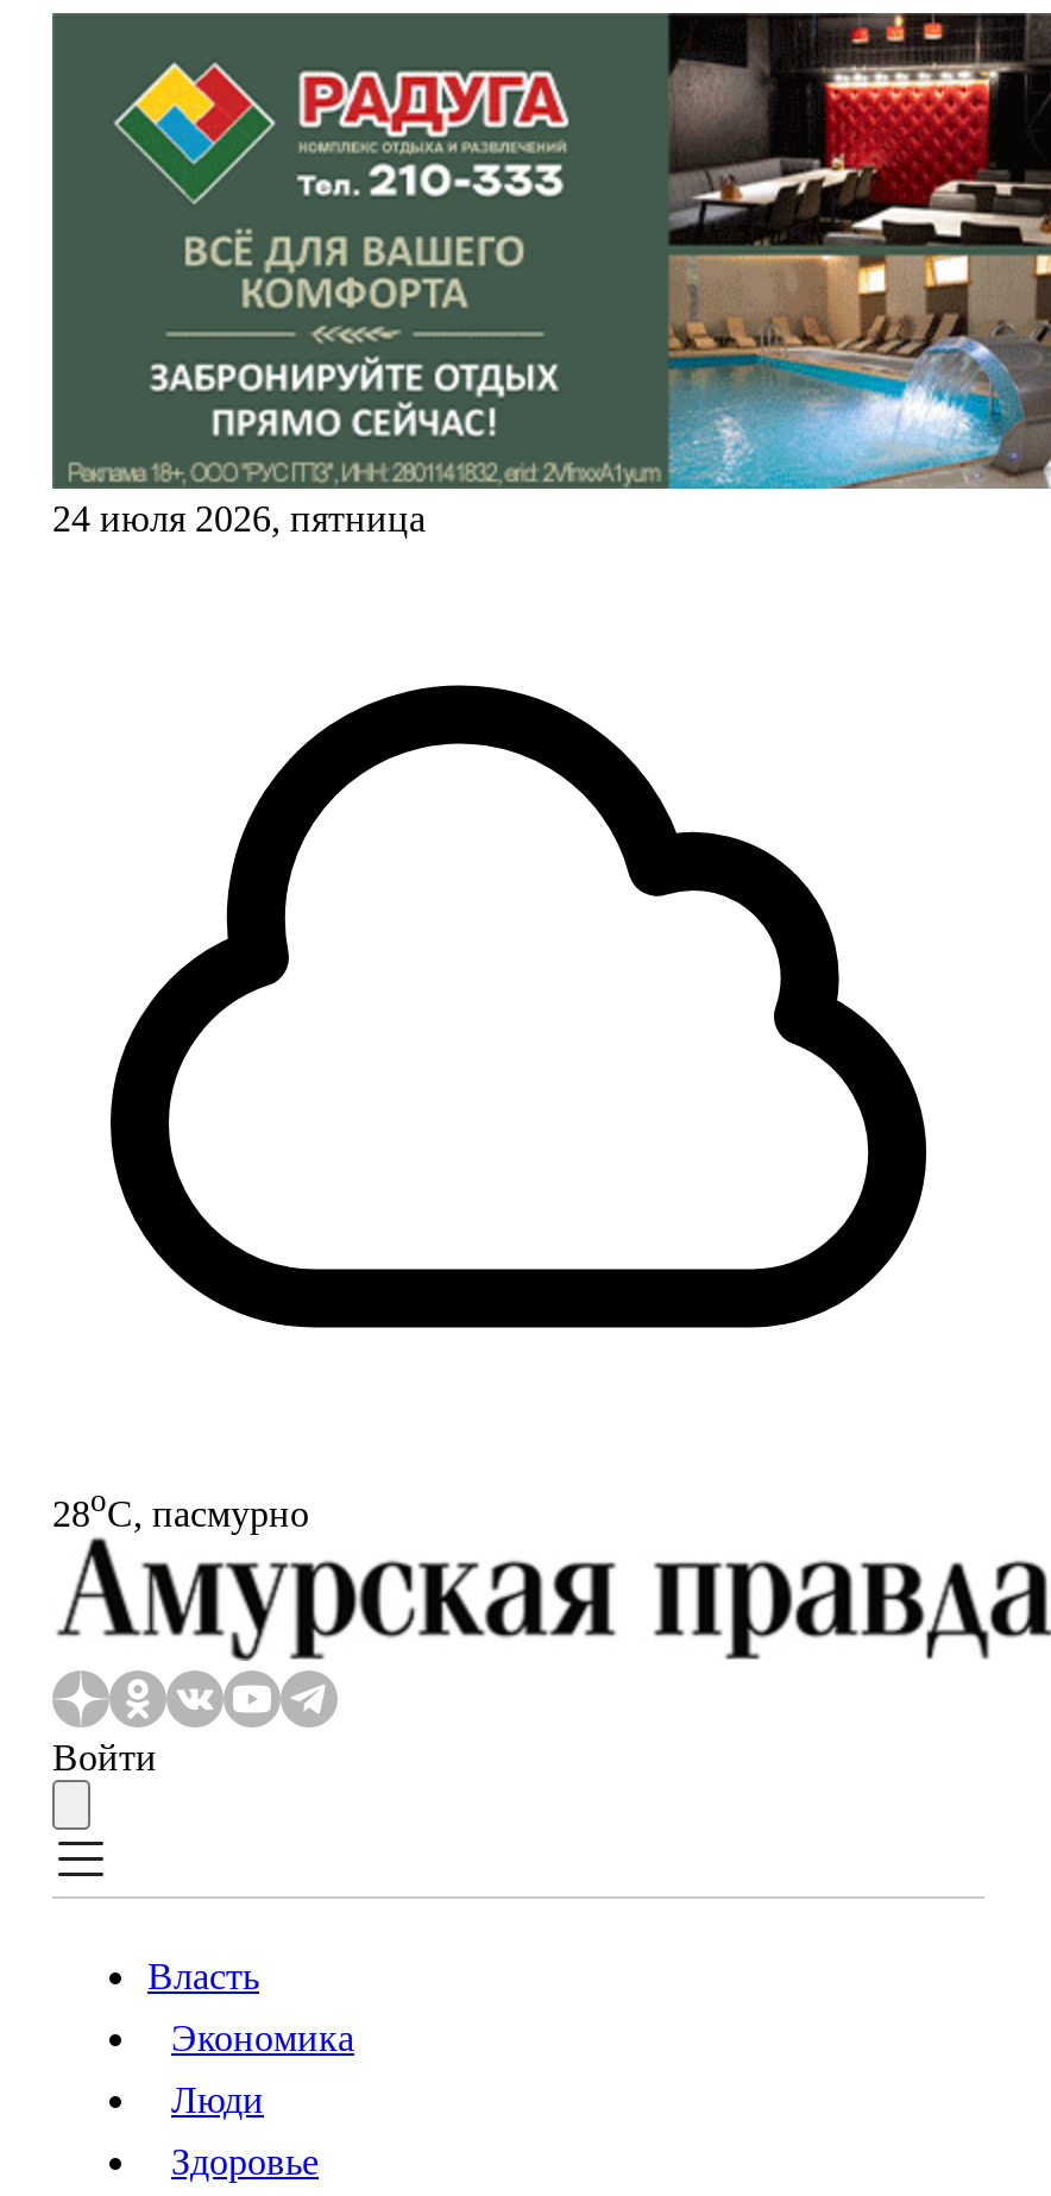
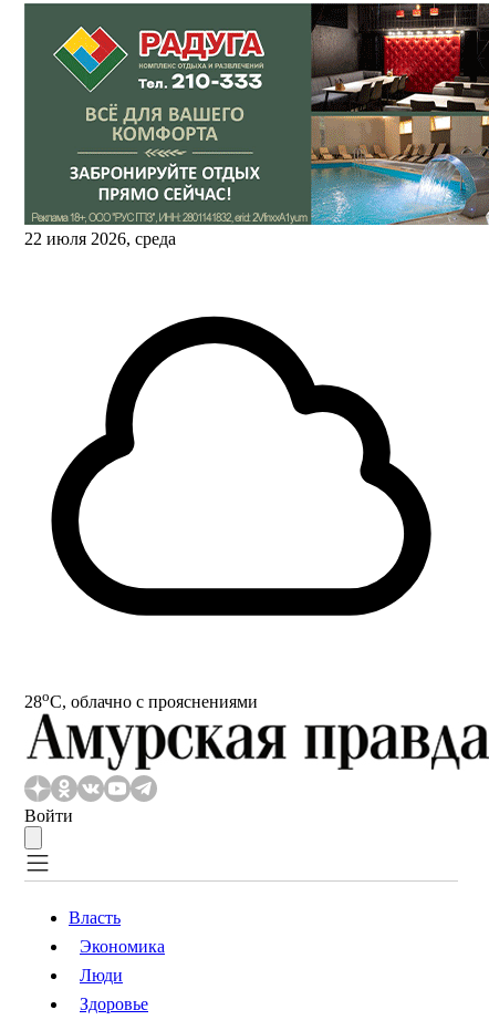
- 24 июля 2026, пятница
+ 22 июля 2026, среда

- 28oС, пасмурно
+ 28oС, облачно с прояснениями
